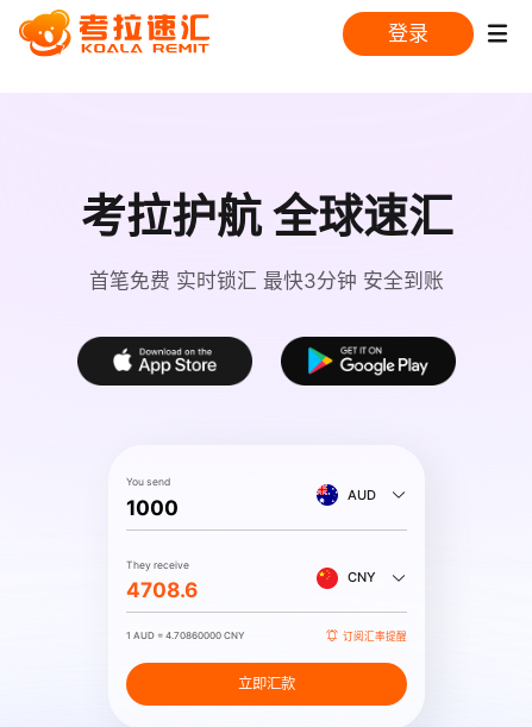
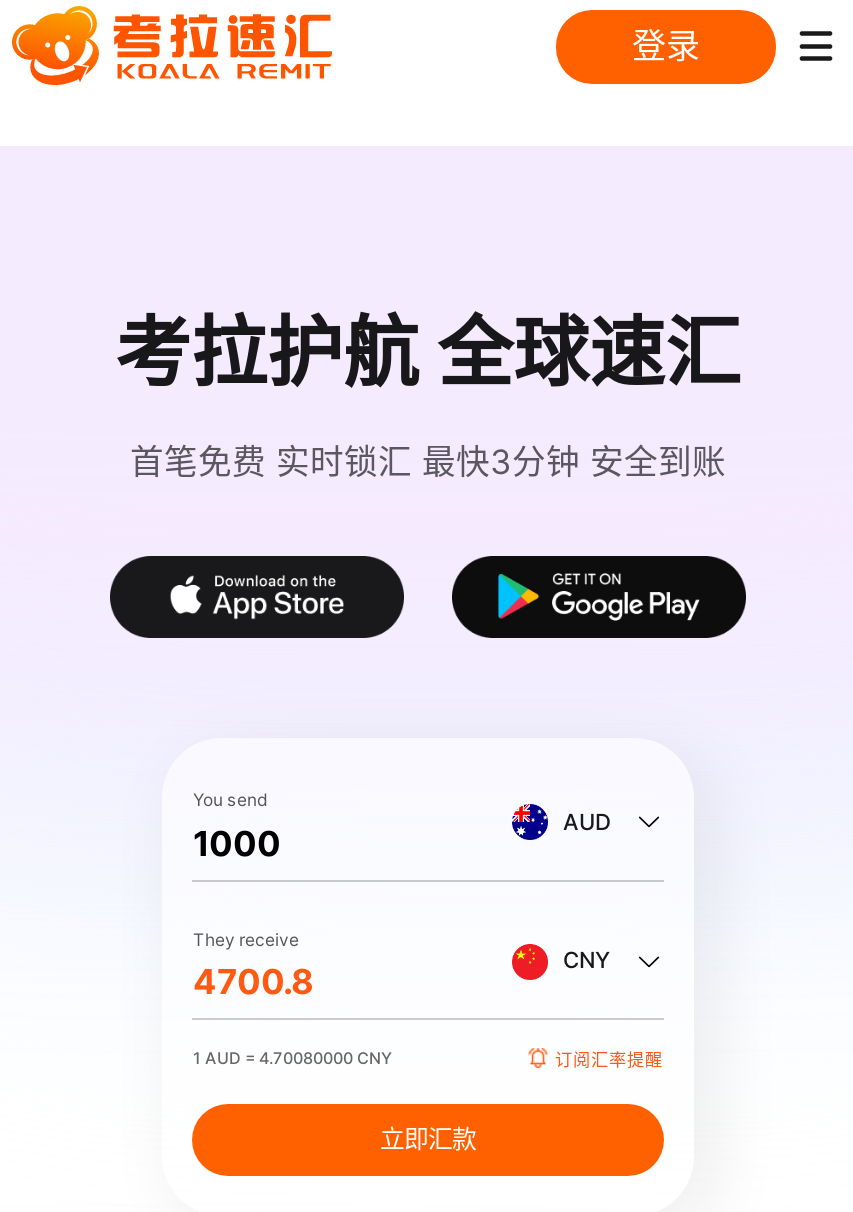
- 1 AUD = 4.70860000 CNY
+ 1 AUD = 4.70080000 CNY
